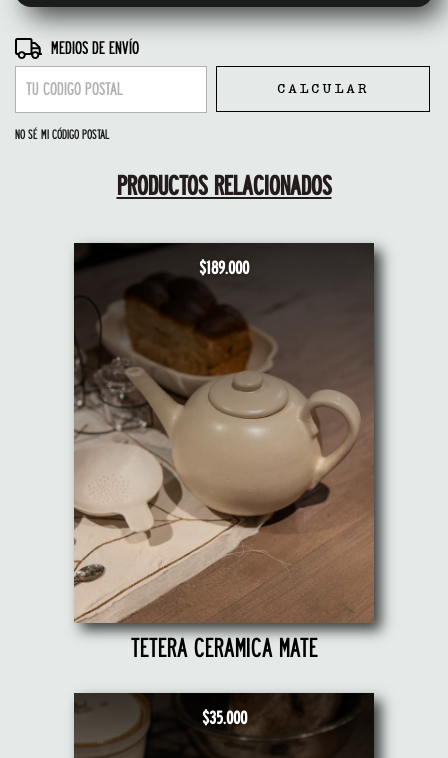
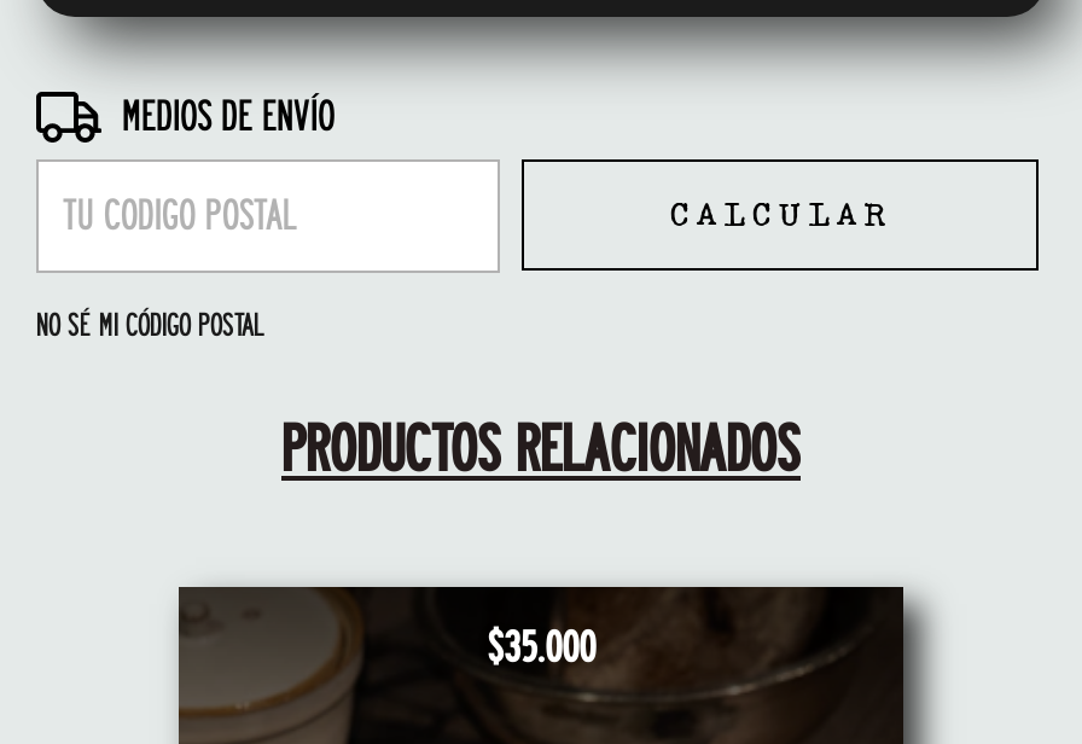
- [image]
- $189.000

- TETERA CERAMICA MATE
